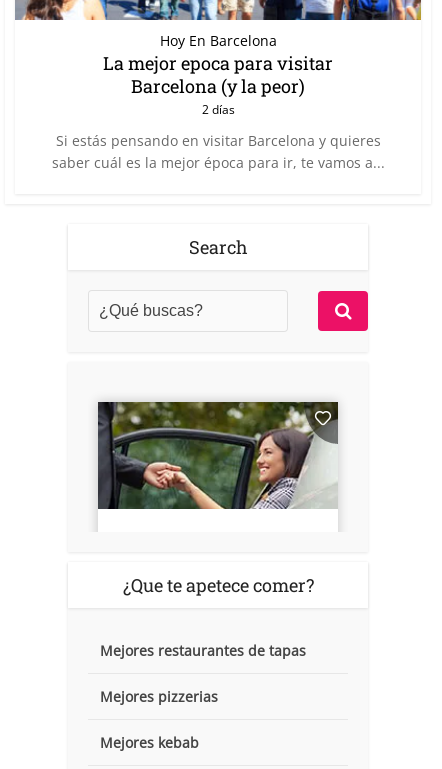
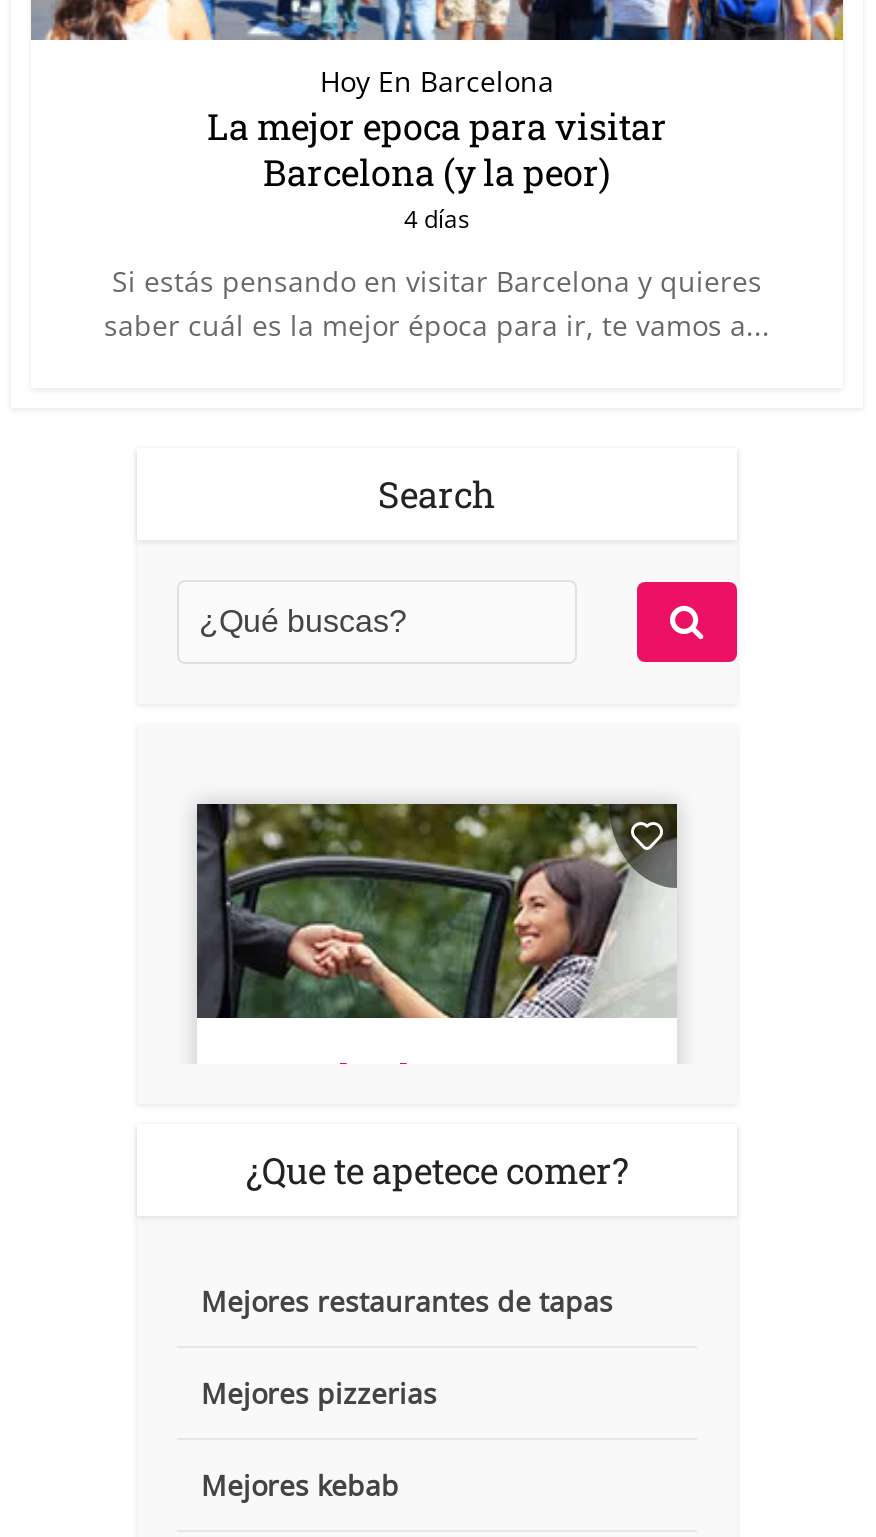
- 2 días
+ 4 días
